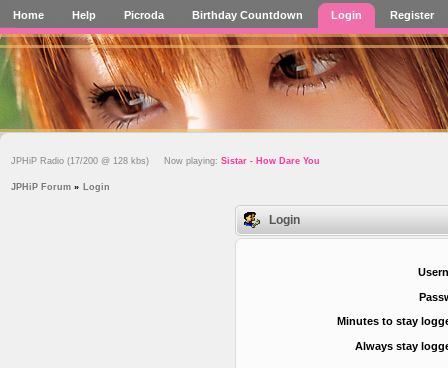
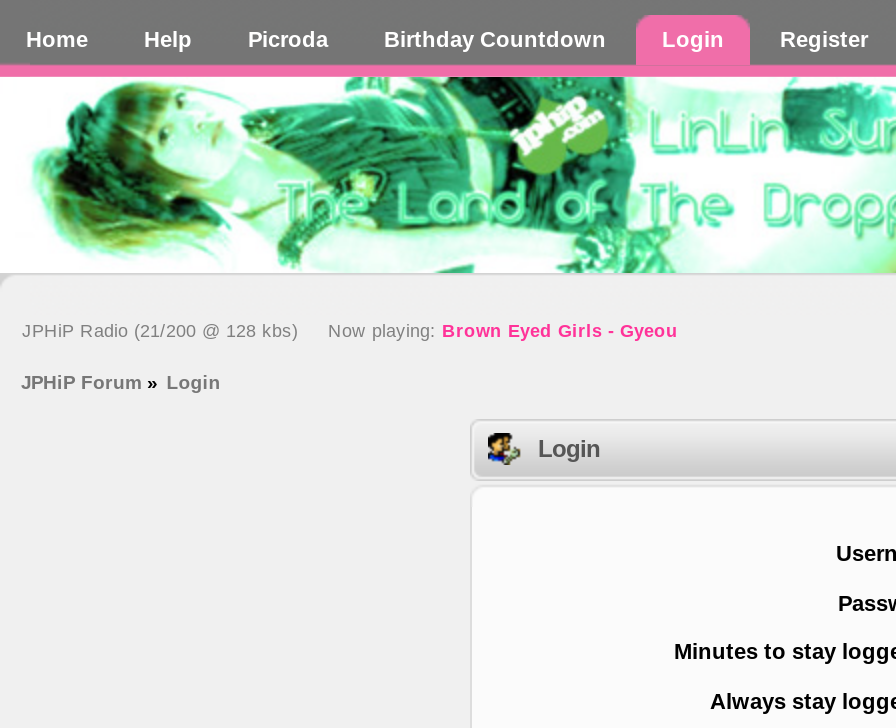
- [image]
- JPHiP Radio (17/200 @ 128 kbs) Now playing: Sistar - How Dare You
+ [image]
+ JPHiP Radio (21/200 @ 128 kbs) Now playing: Brown Eyed Girls - Gyeou
